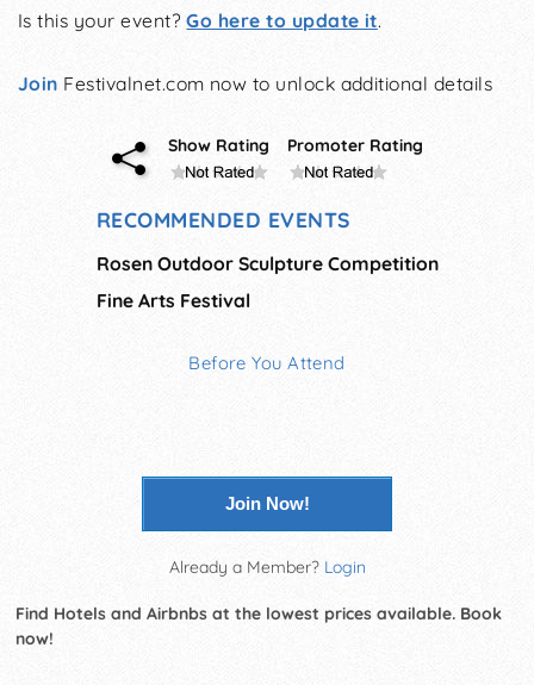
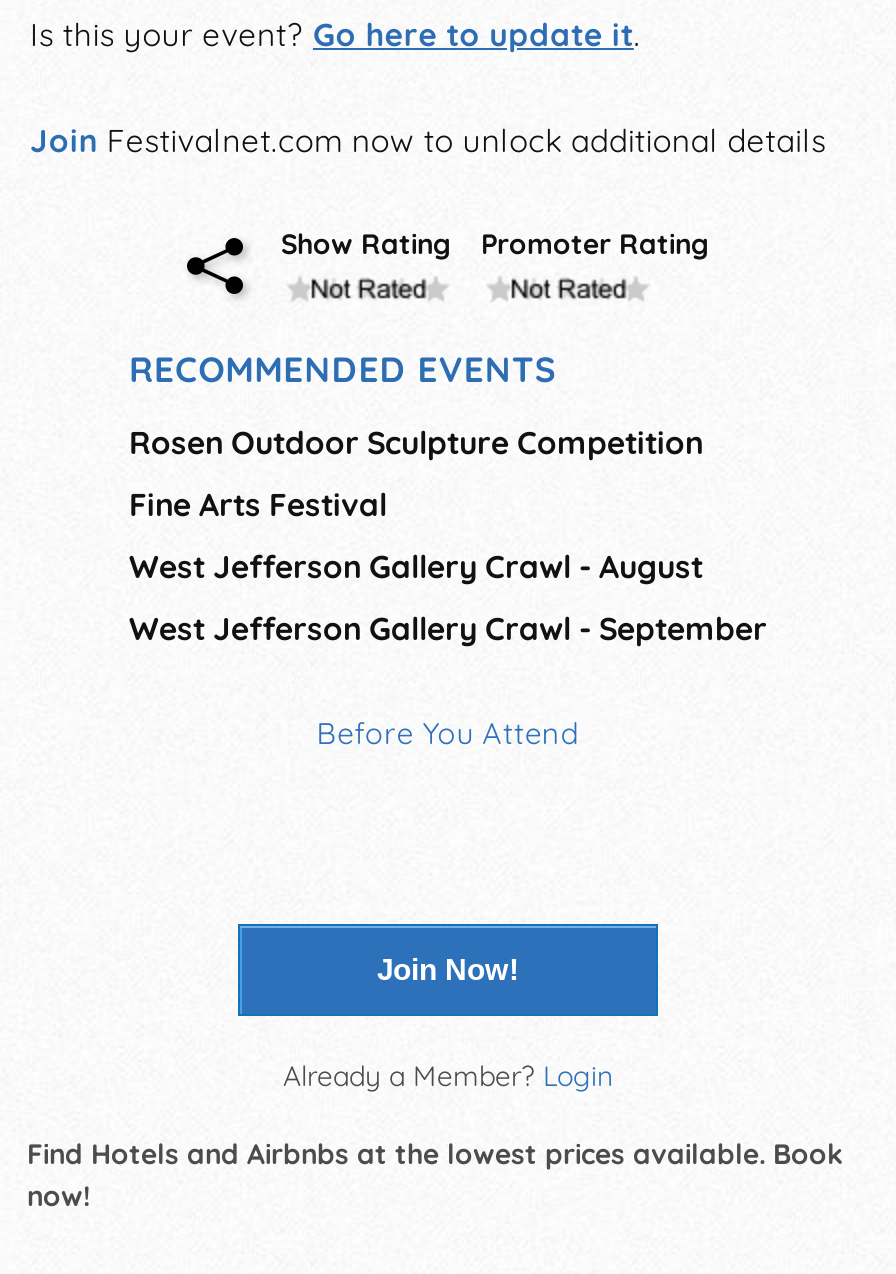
+ West Jefferson Gallery Crawl - August
+ West Jefferson Gallery Crawl - September
